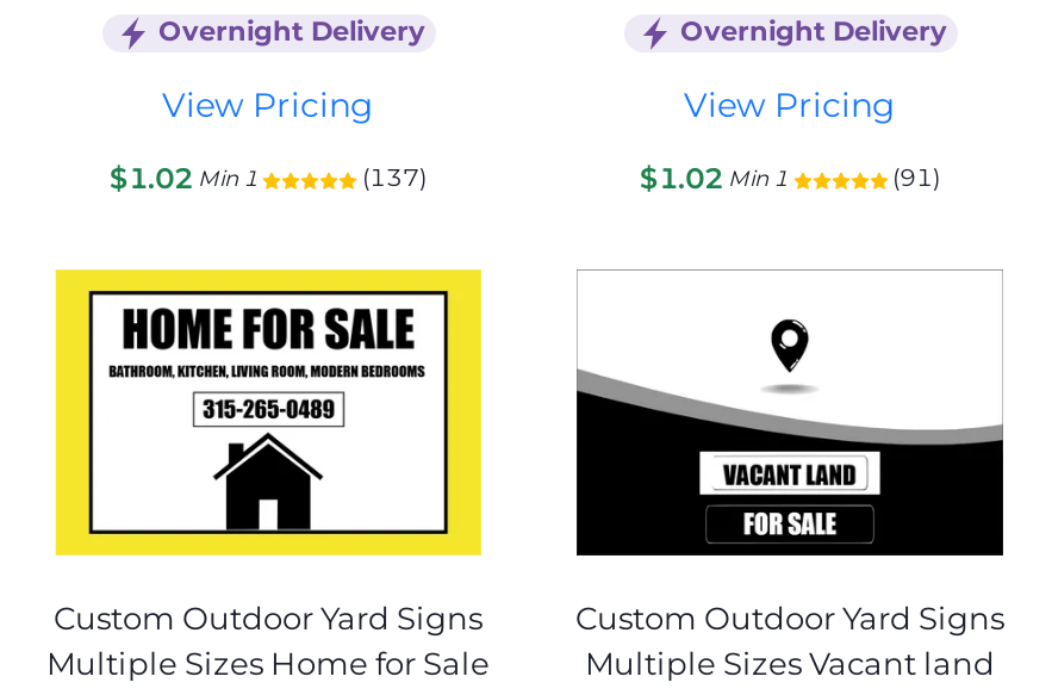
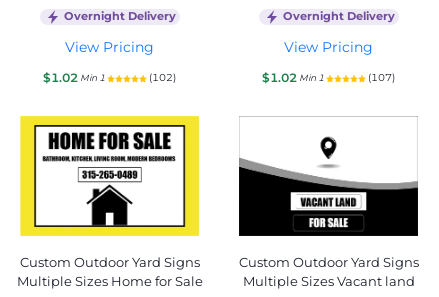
- (137)
+ (102)

- (91)
+ (107)
